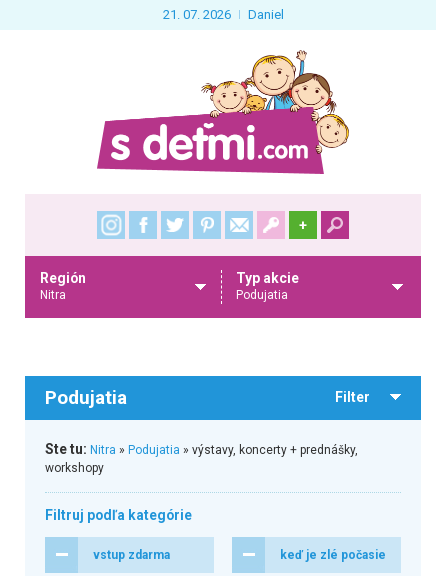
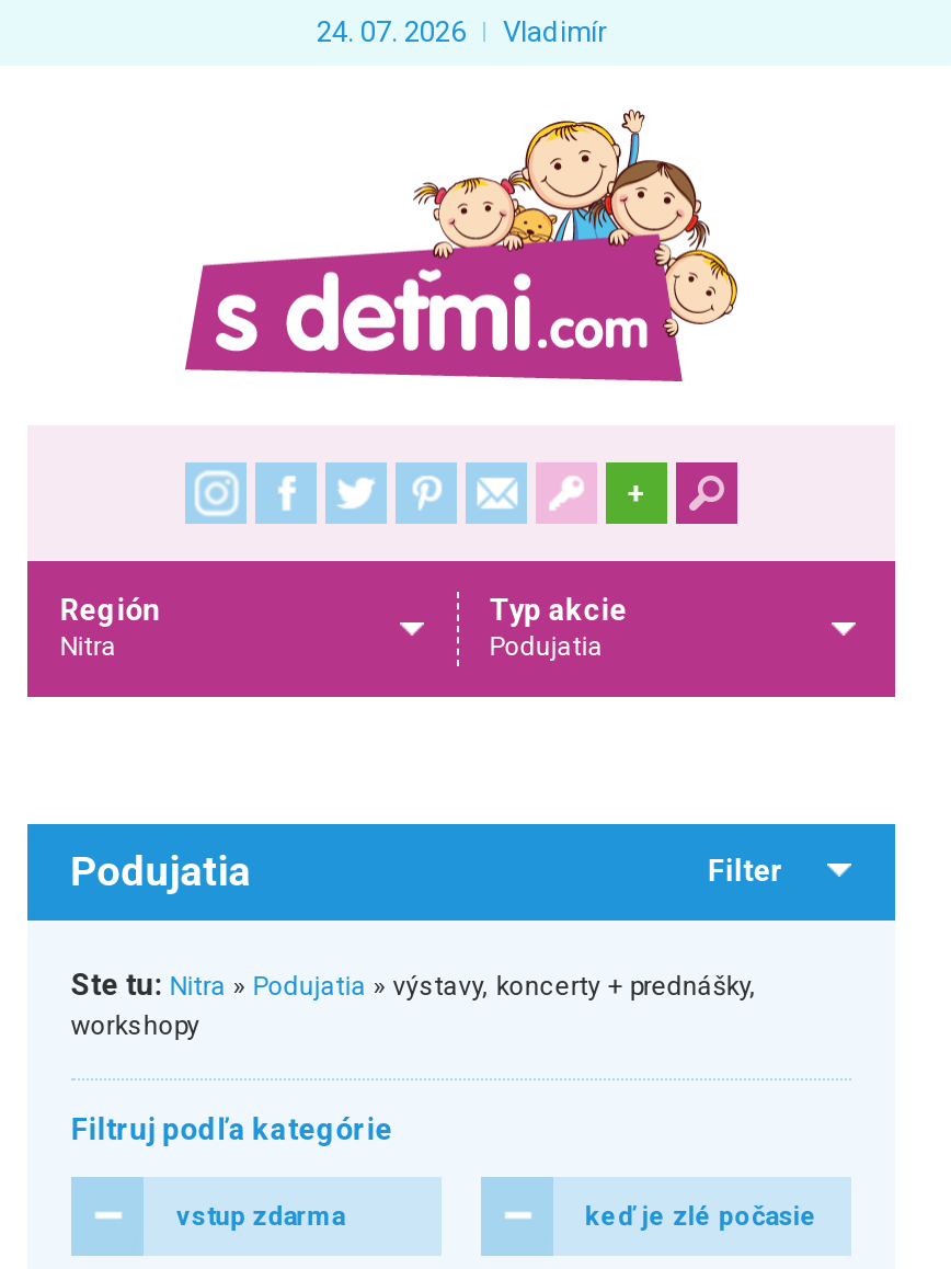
- 21. 07. 2026
- Daniel
+ 24. 07. 2026
+ Vladimír
